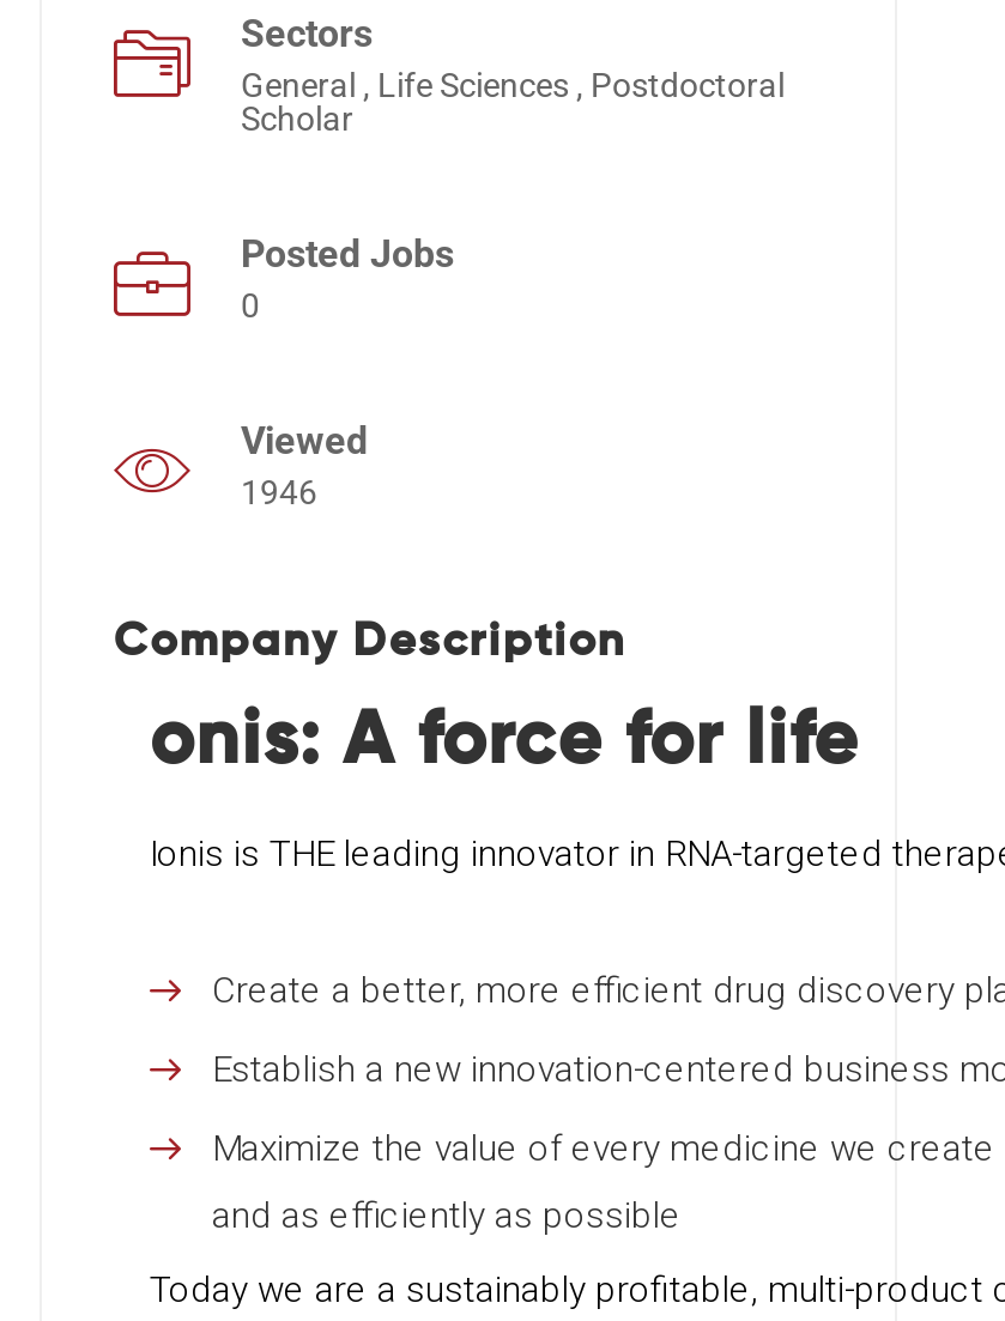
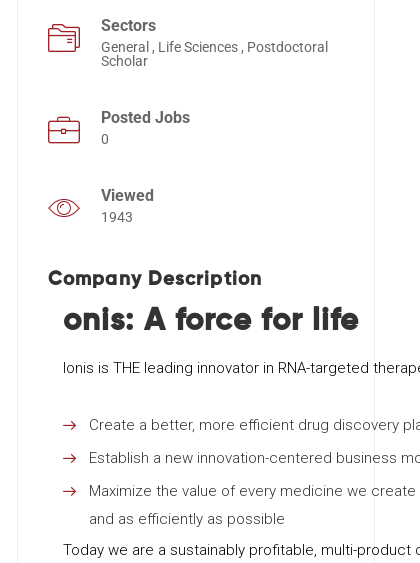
- 1946
+ 1943
